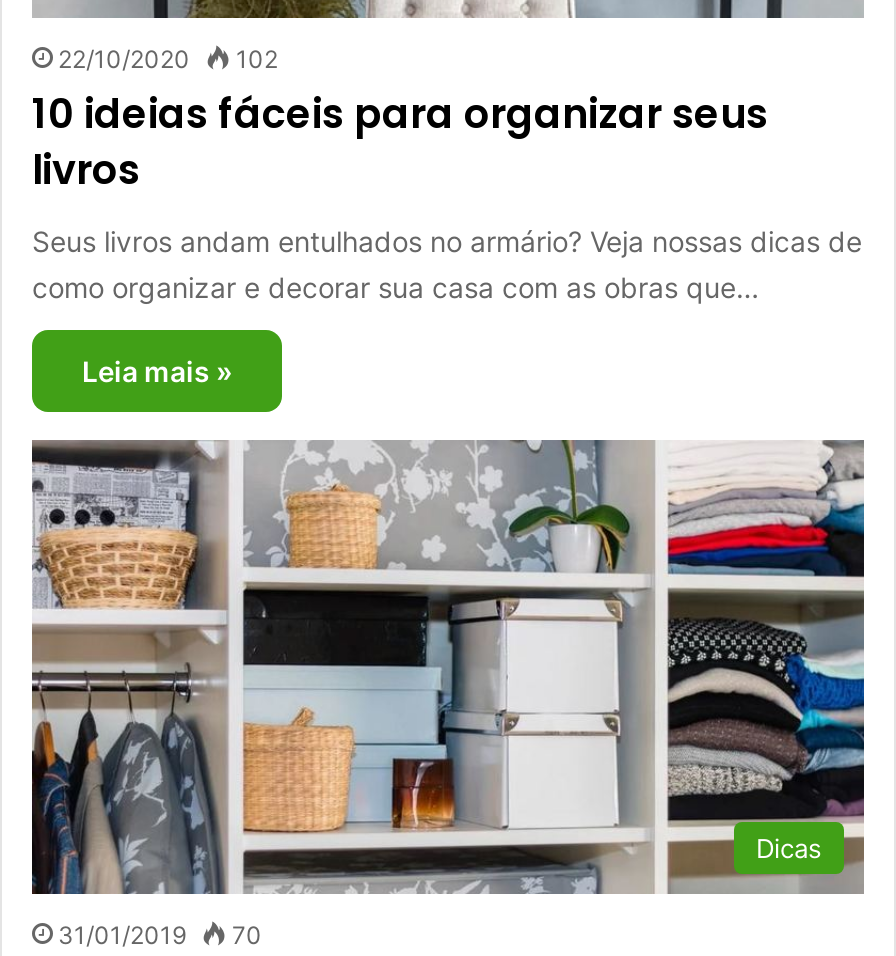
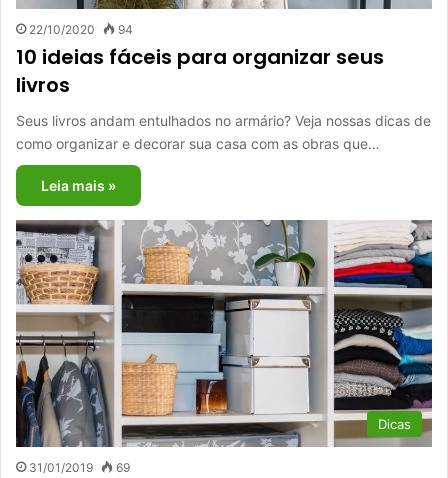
- 22/10/2020 102
+ 22/10/2020 94

- 31/01/2019 70
+ 31/01/2019 69
